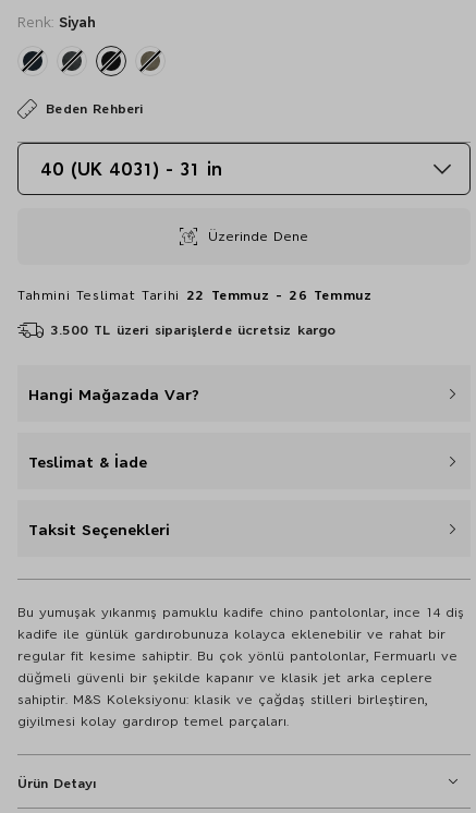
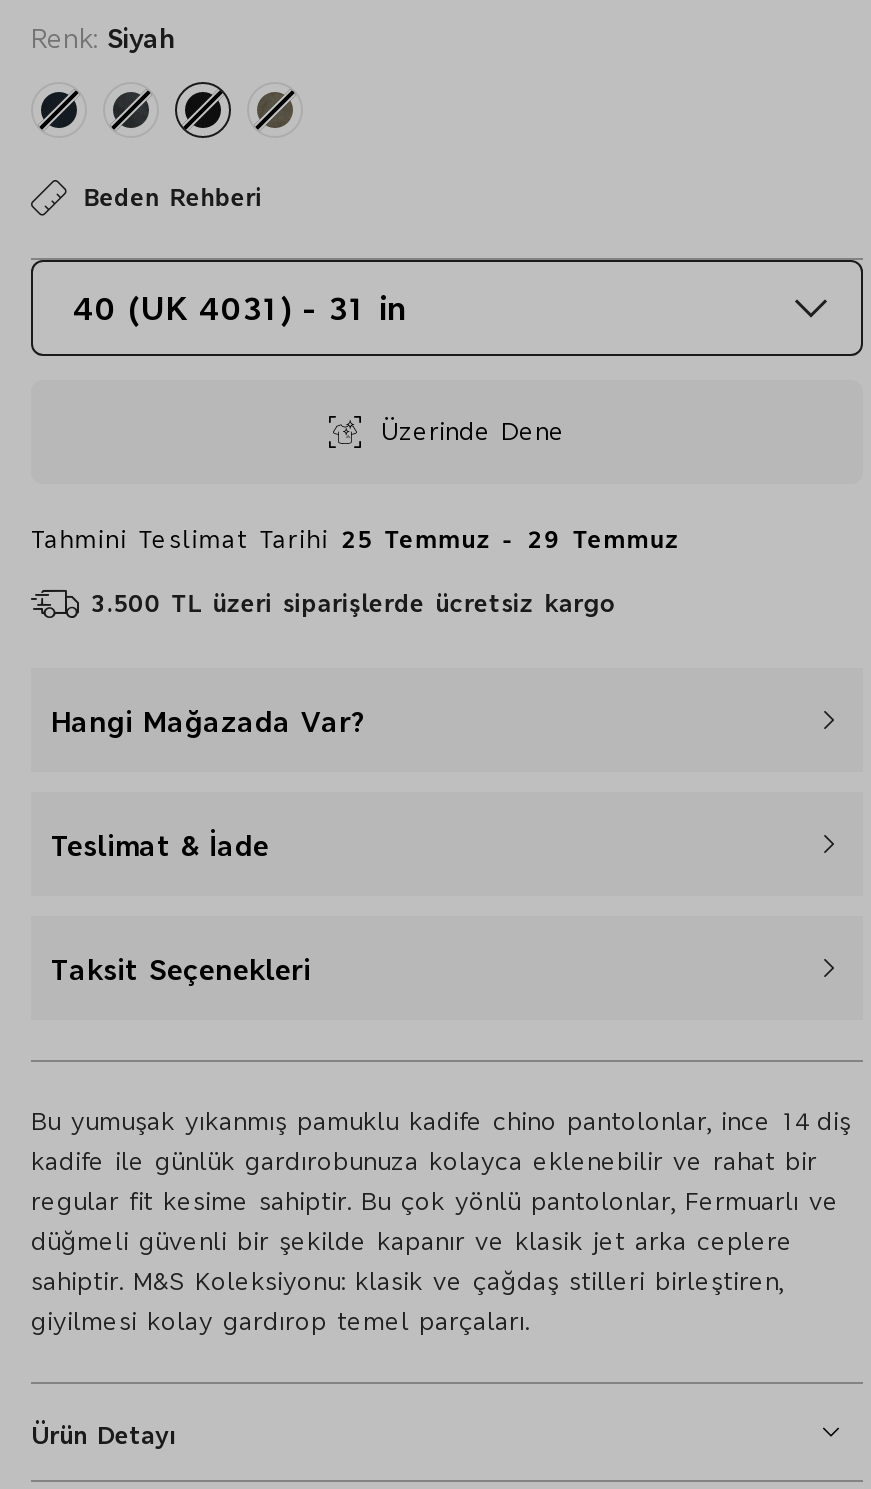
- Tahmini Teslimat Tarihi 22 Temmuz - 26 Temmuz
+ Tahmini Teslimat Tarihi 25 Temmuz - 29 Temmuz
